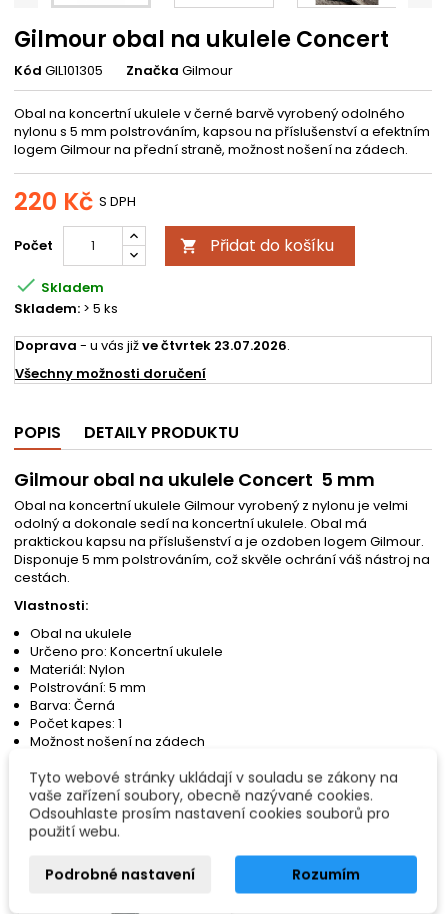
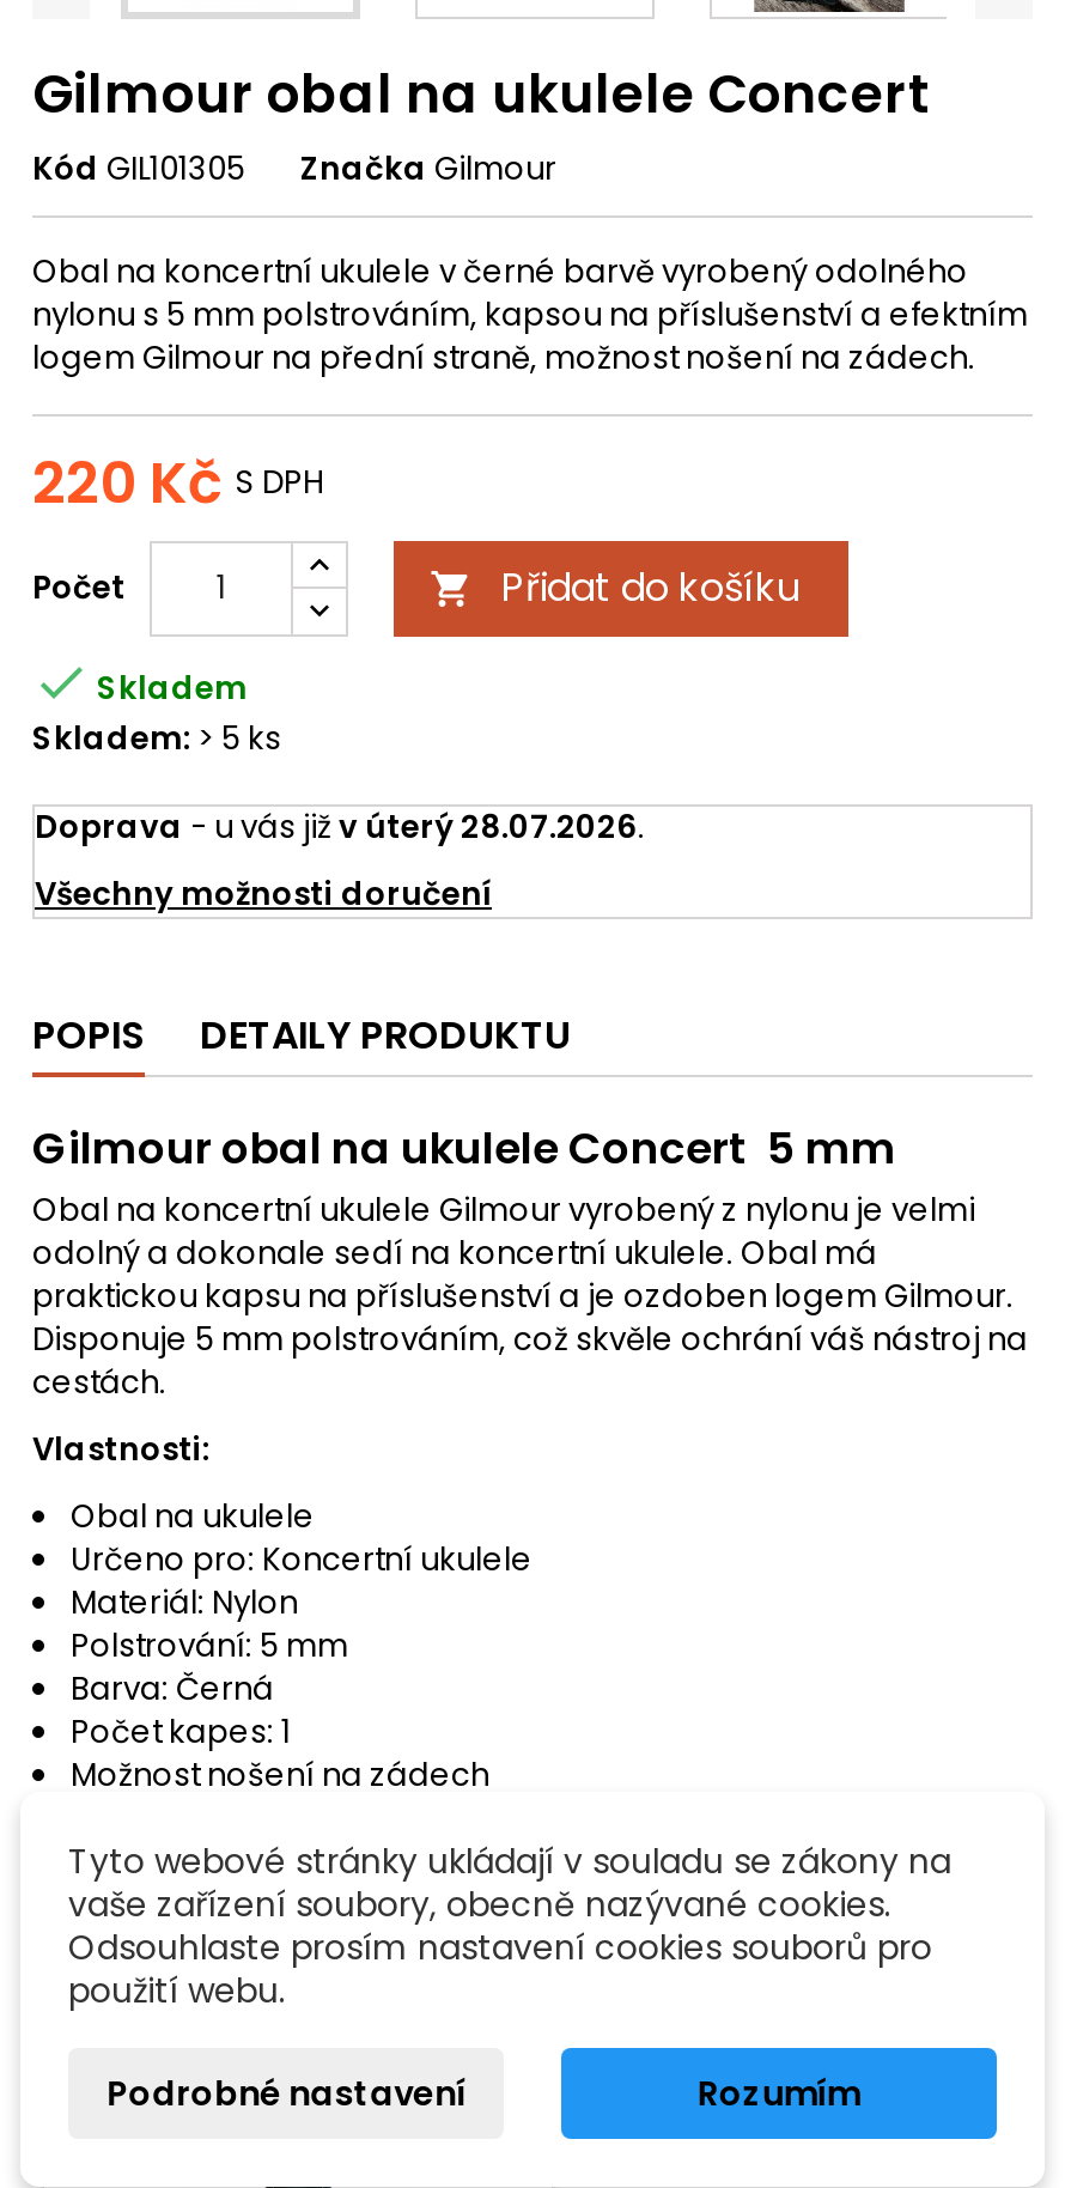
- Doprava - u vás již ve čtvrtek 23.07.2026.
+ Doprava - u vás již v úterý 28.07.2026.
